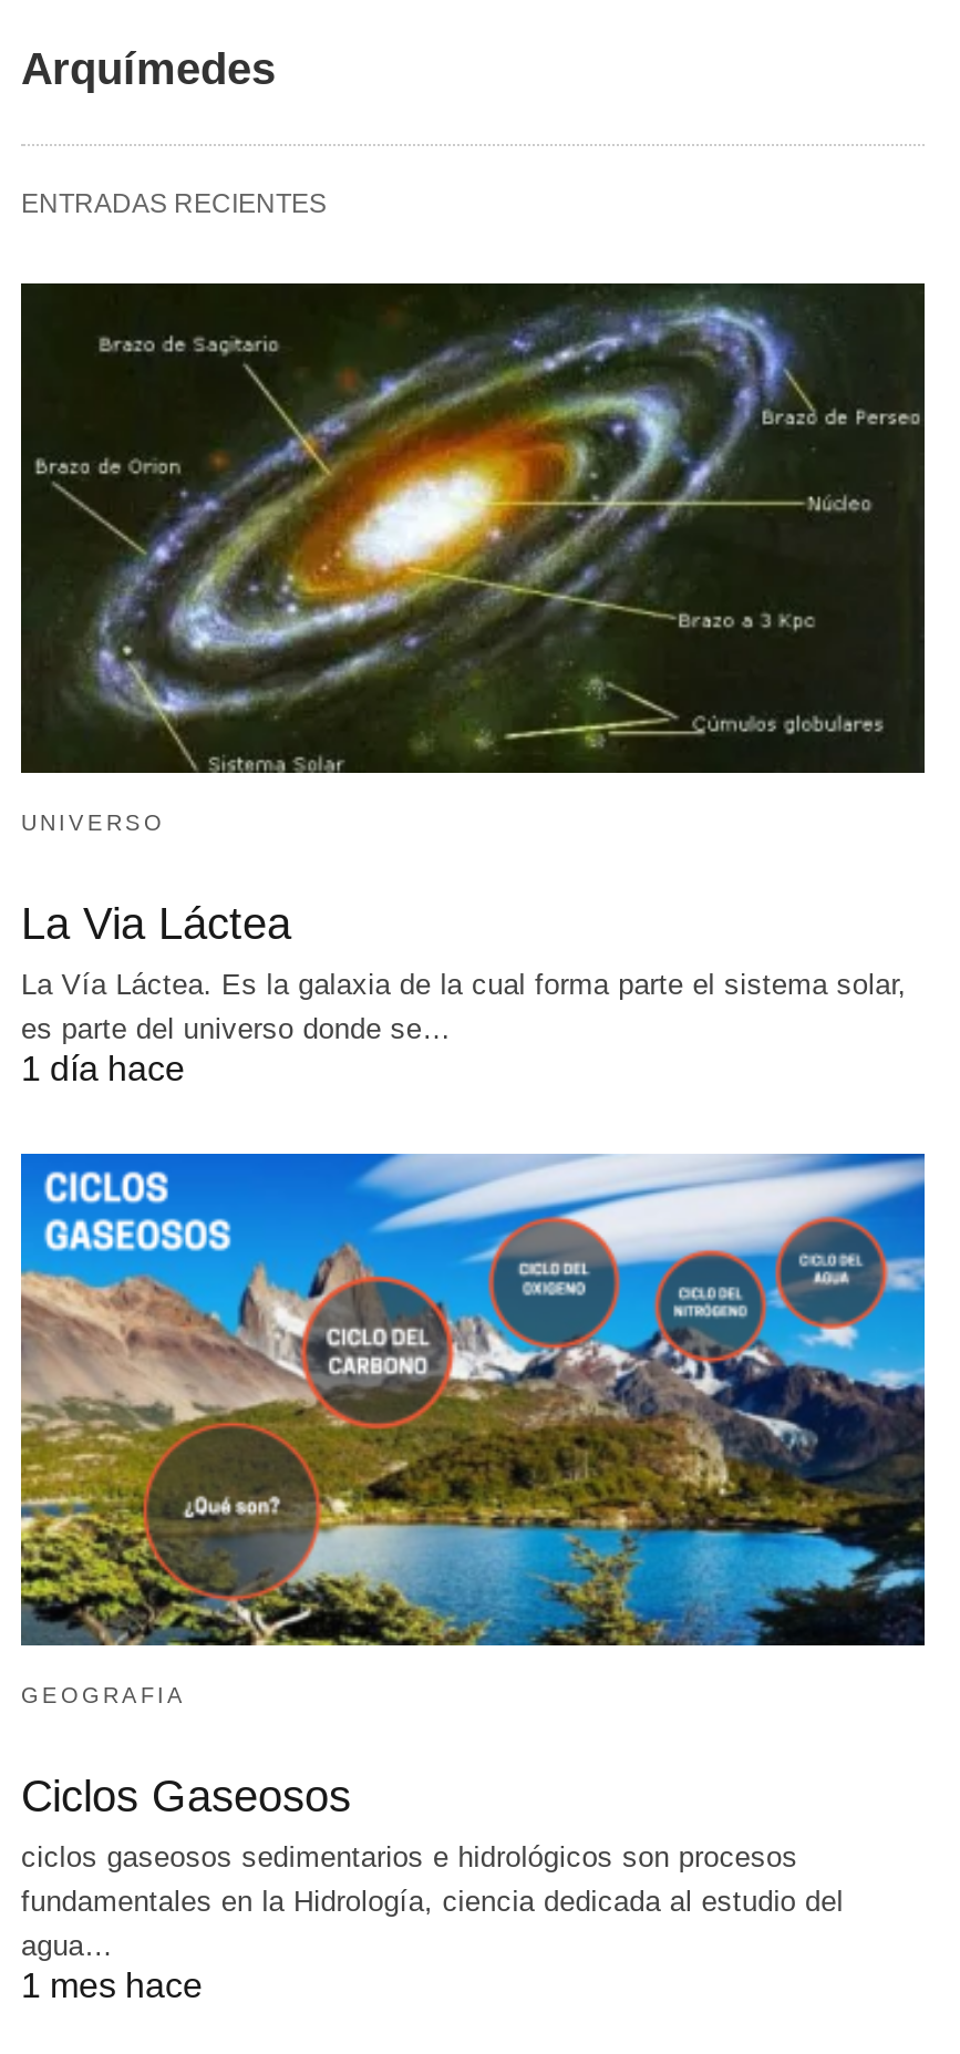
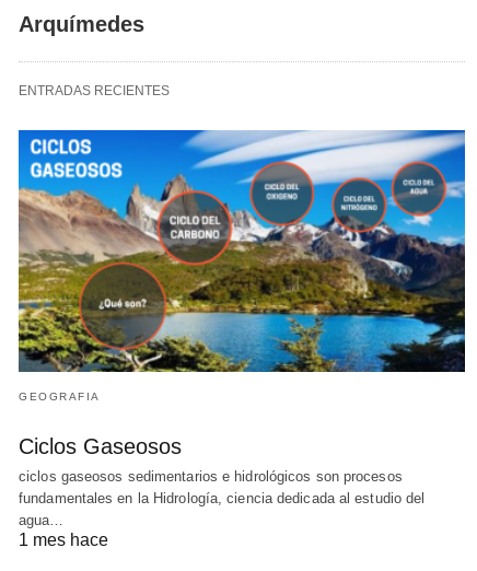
- [image]
- UNIVERSO
- La Via Láctea
- La Vía Láctea. Es la galaxia de la cual forma parte el sistema solar,
- es parte del universo donde se…
- 1 día hace
